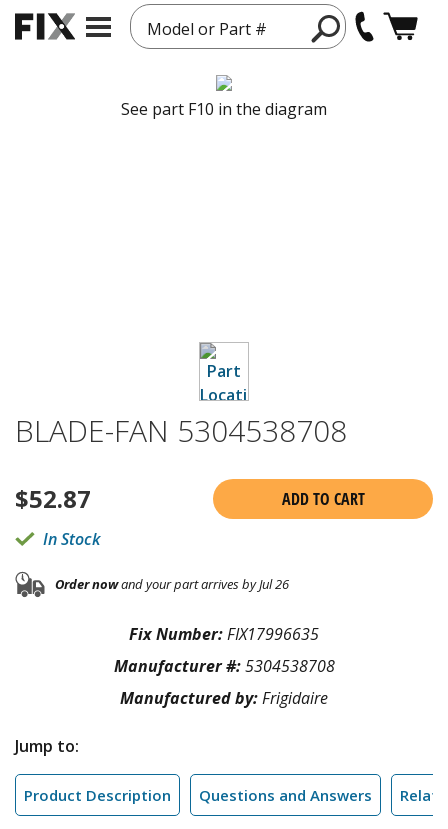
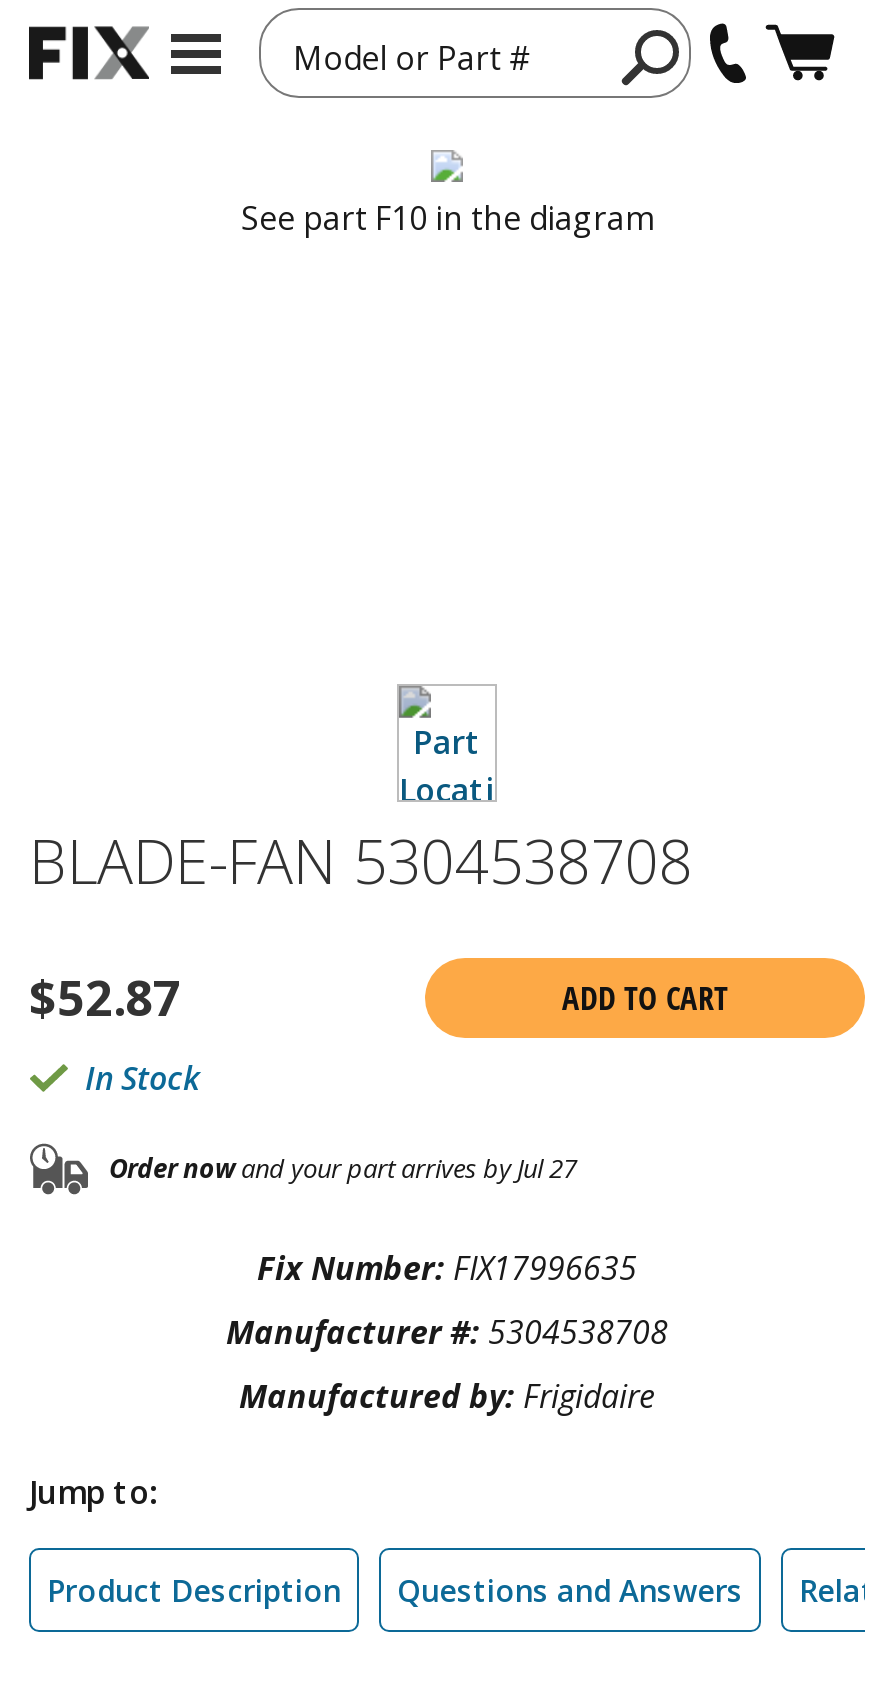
- Order nowand your part arrives by Jul 26
+ Order nowand your part arrives by Jul 27
